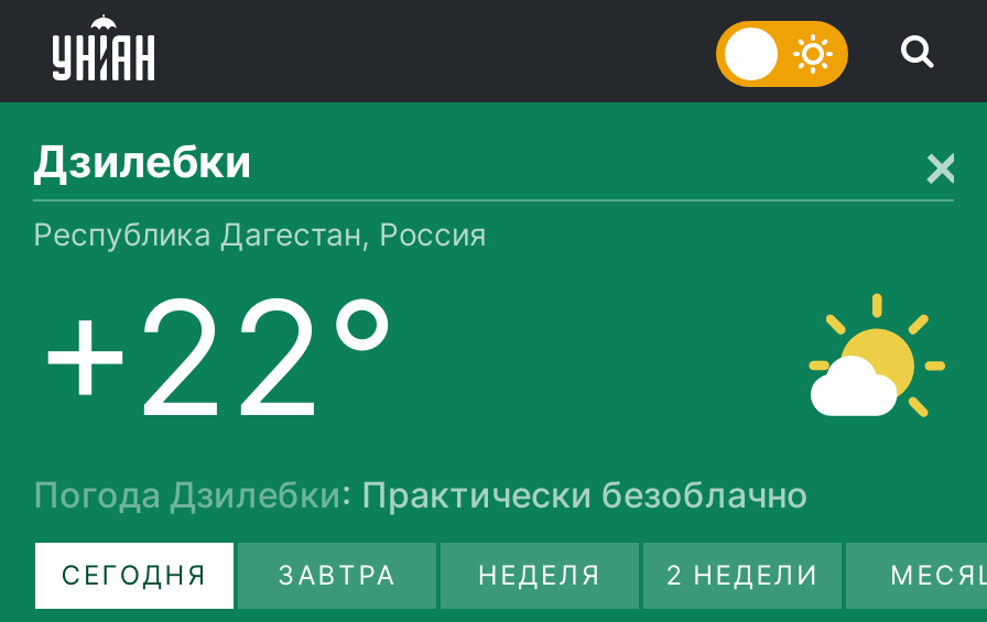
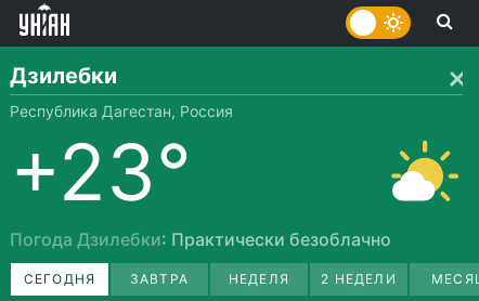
- +22°
+ +23°
